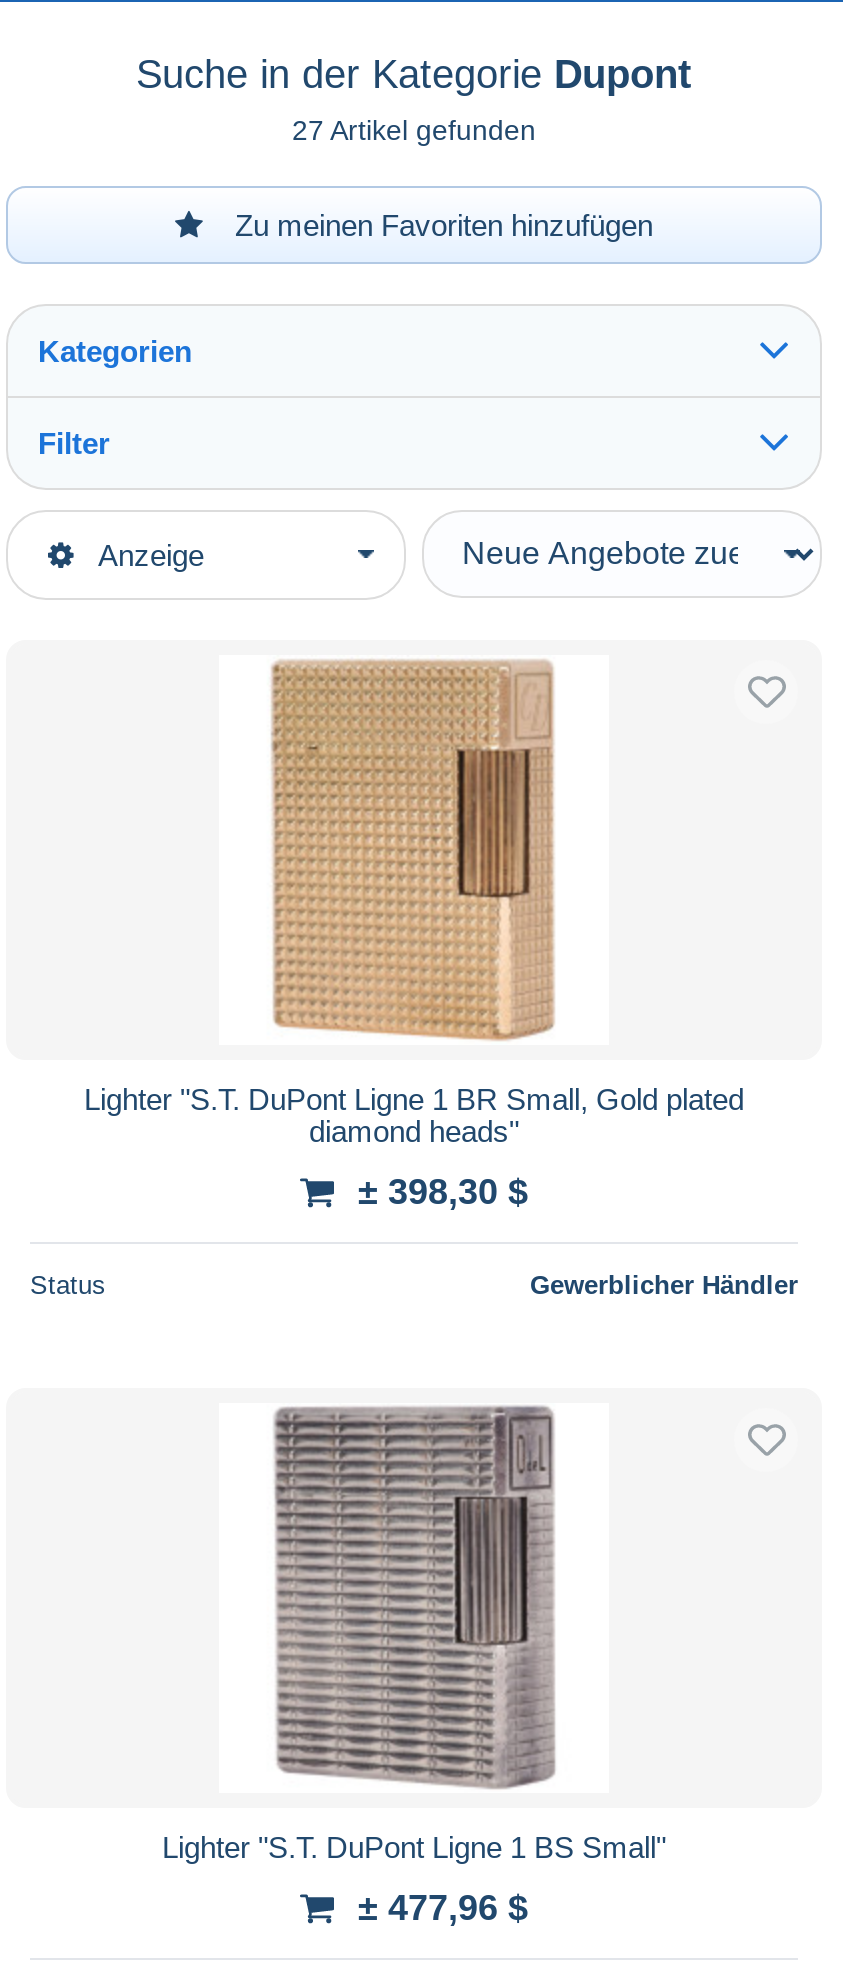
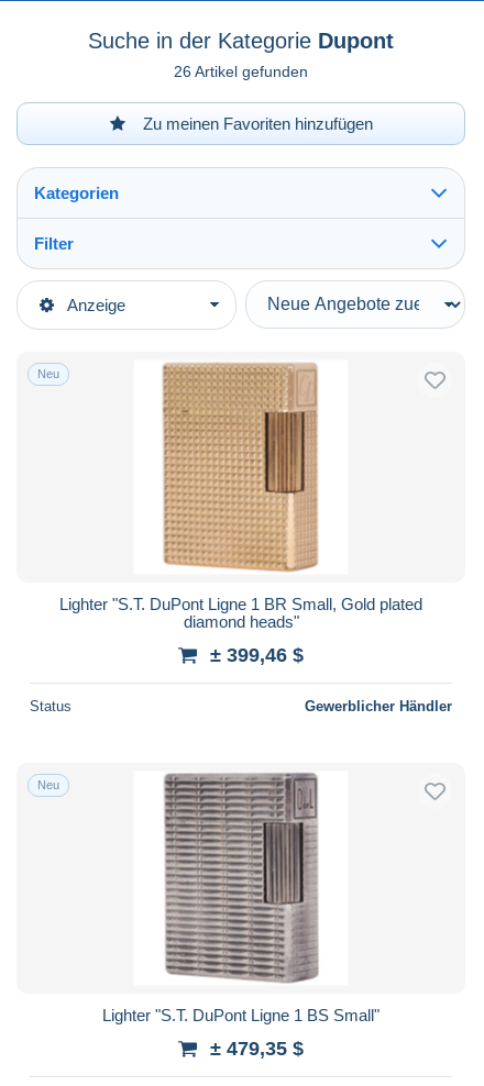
- 27 Artikel gefunden
+ 26 Artikel gefunden

+ Neu

- ± 398,30 $
+ ± 399,46 $

+ Neu

- ± 477,96 $
+ ± 479,35 $
